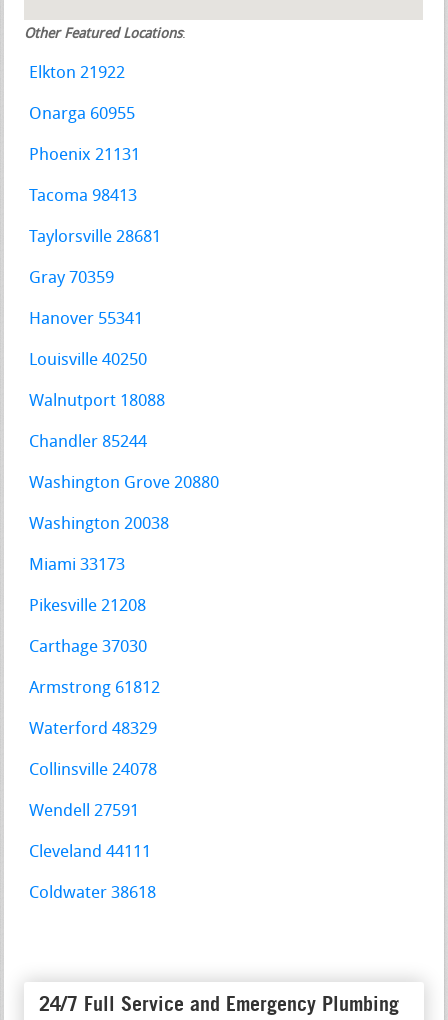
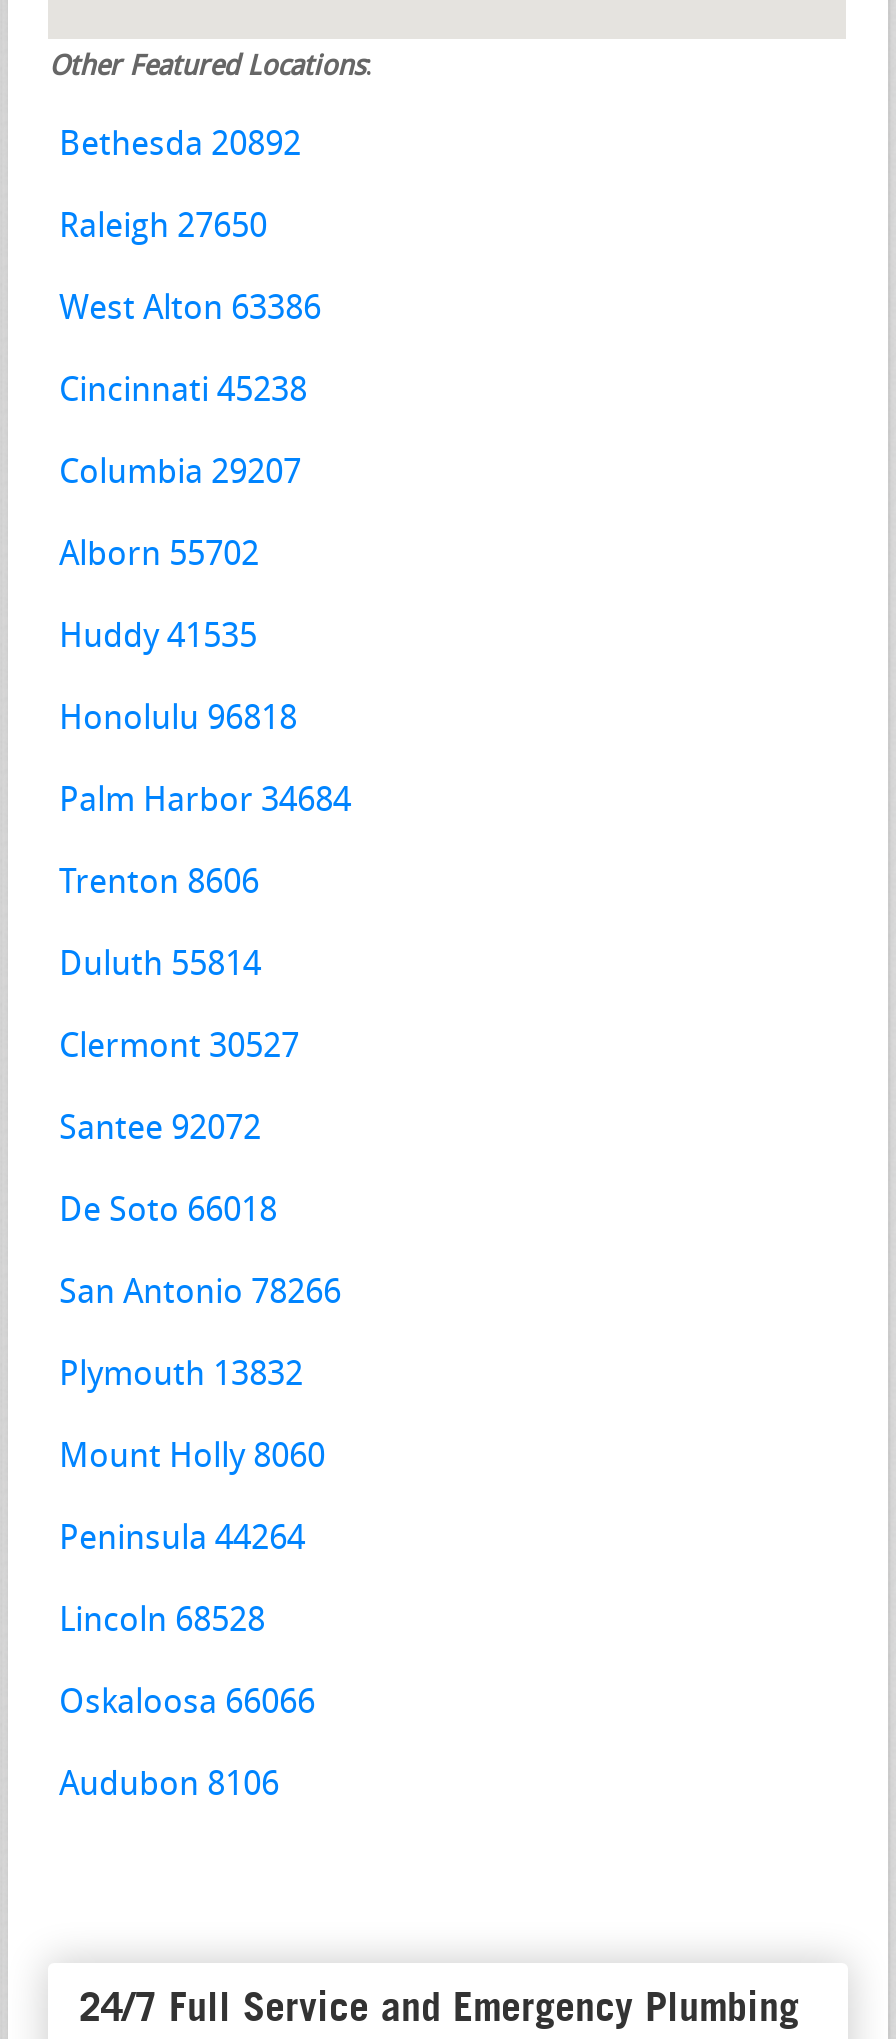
- Elkton 21922
+ Bethesda 20892

- Onarga 60955
+ Raleigh 27650

- Phoenix 21131
+ West Alton 63386

- Tacoma 98413
+ Cincinnati 45238

- Taylorsville 28681
+ Columbia 29207

- Gray 70359
+ Alborn 55702

- Hanover 55341
+ Huddy 41535

- Louisville 40250
+ Honolulu 96818

- Walnutport 18088
+ Palm Harbor 34684

- Chandler 85244
+ Trenton 8606

- Washington Grove 20880
+ Duluth 55814

- Washington 20038
+ Clermont 30527

- Miami 33173
+ Santee 92072

- Pikesville 21208
+ De Soto 66018

- Carthage 37030
+ San Antonio 78266

- Armstrong 61812
+ Plymouth 13832

- Waterford 48329
+ Mount Holly 8060

- Collinsville 24078
+ Peninsula 44264

- Wendell 27591
+ Lincoln 68528

- Cleveland 44111
+ Oskaloosa 66066

- Coldwater 38618
+ Audubon 8106
